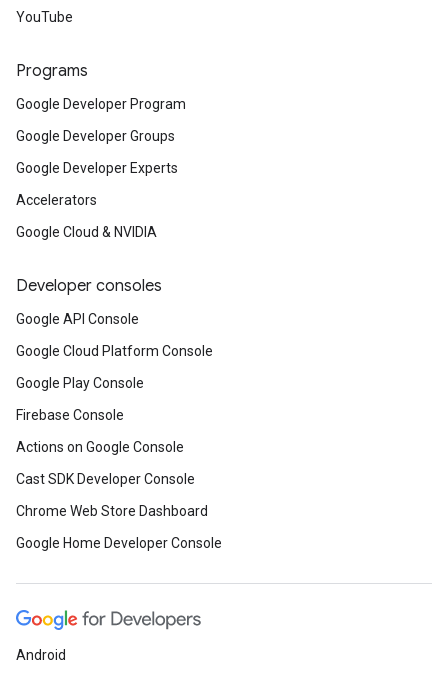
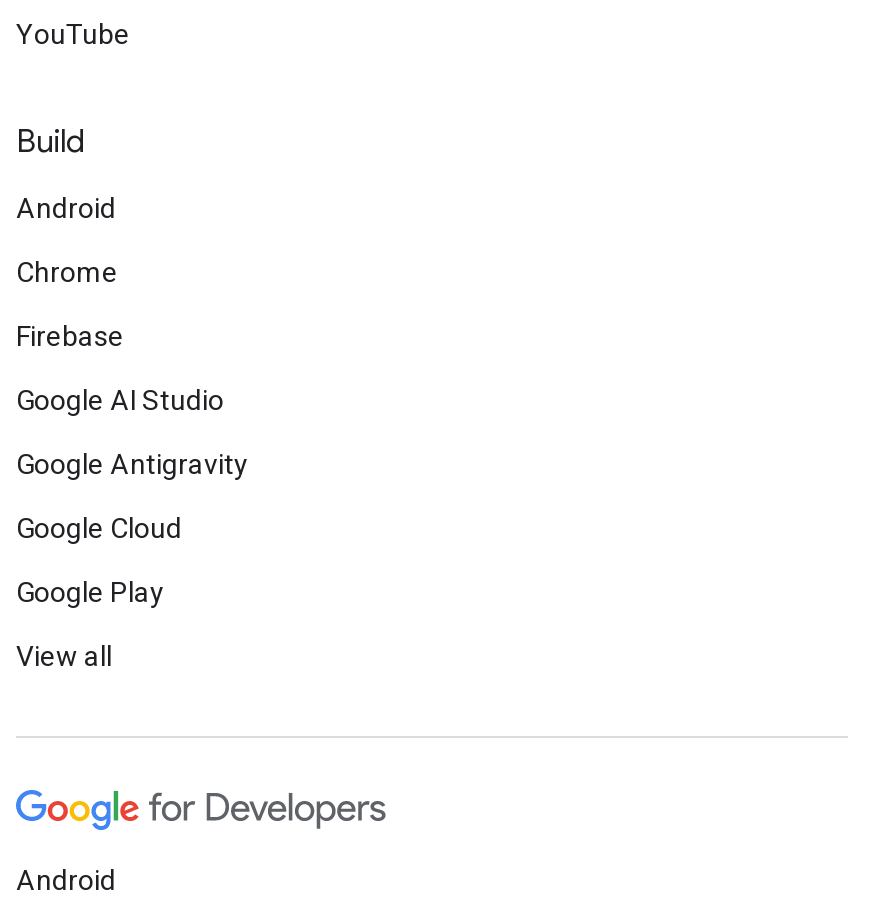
- Programs
- Google Developer Program
- Google Developer Groups
- Google Developer Experts
- Accelerators
- Google Cloud & NVIDIA
- Developer consoles
- Google API Console
- Google Cloud Platform Console
- Google Play Console
- Firebase Console
- Actions on Google Console
- Cast SDK Developer Console
- Chrome Web Store Dashboard
- Google Home Developer Console
+ Build
+ Android
+ Chrome
+ Firebase
+ Google AI Studio
+ Google Antigravity
+ Google Cloud
+ Google Play
+ View all
